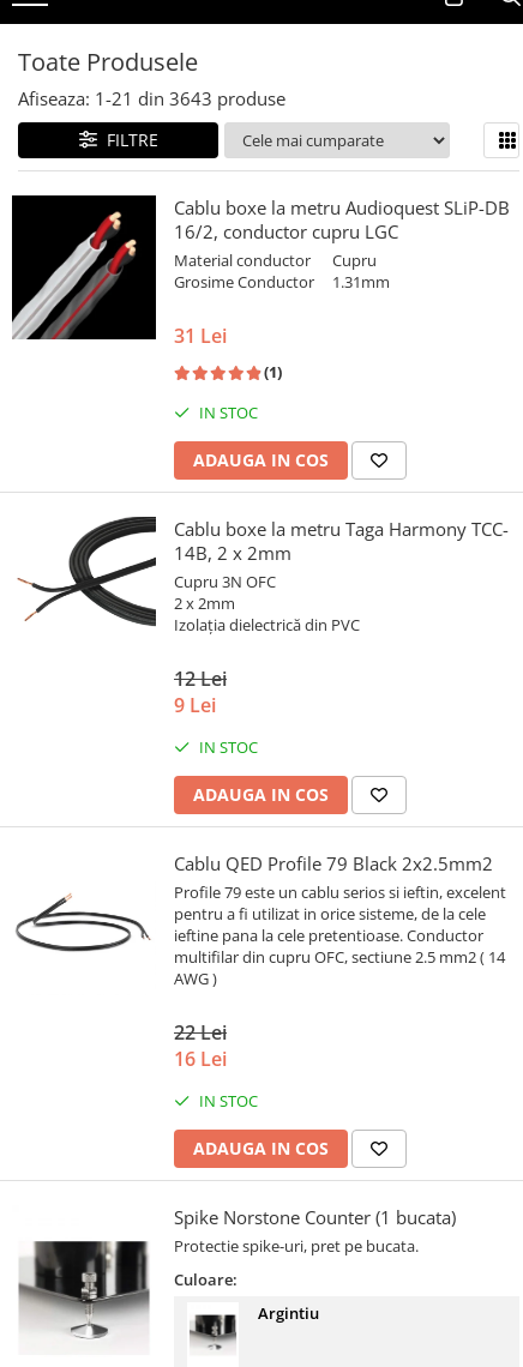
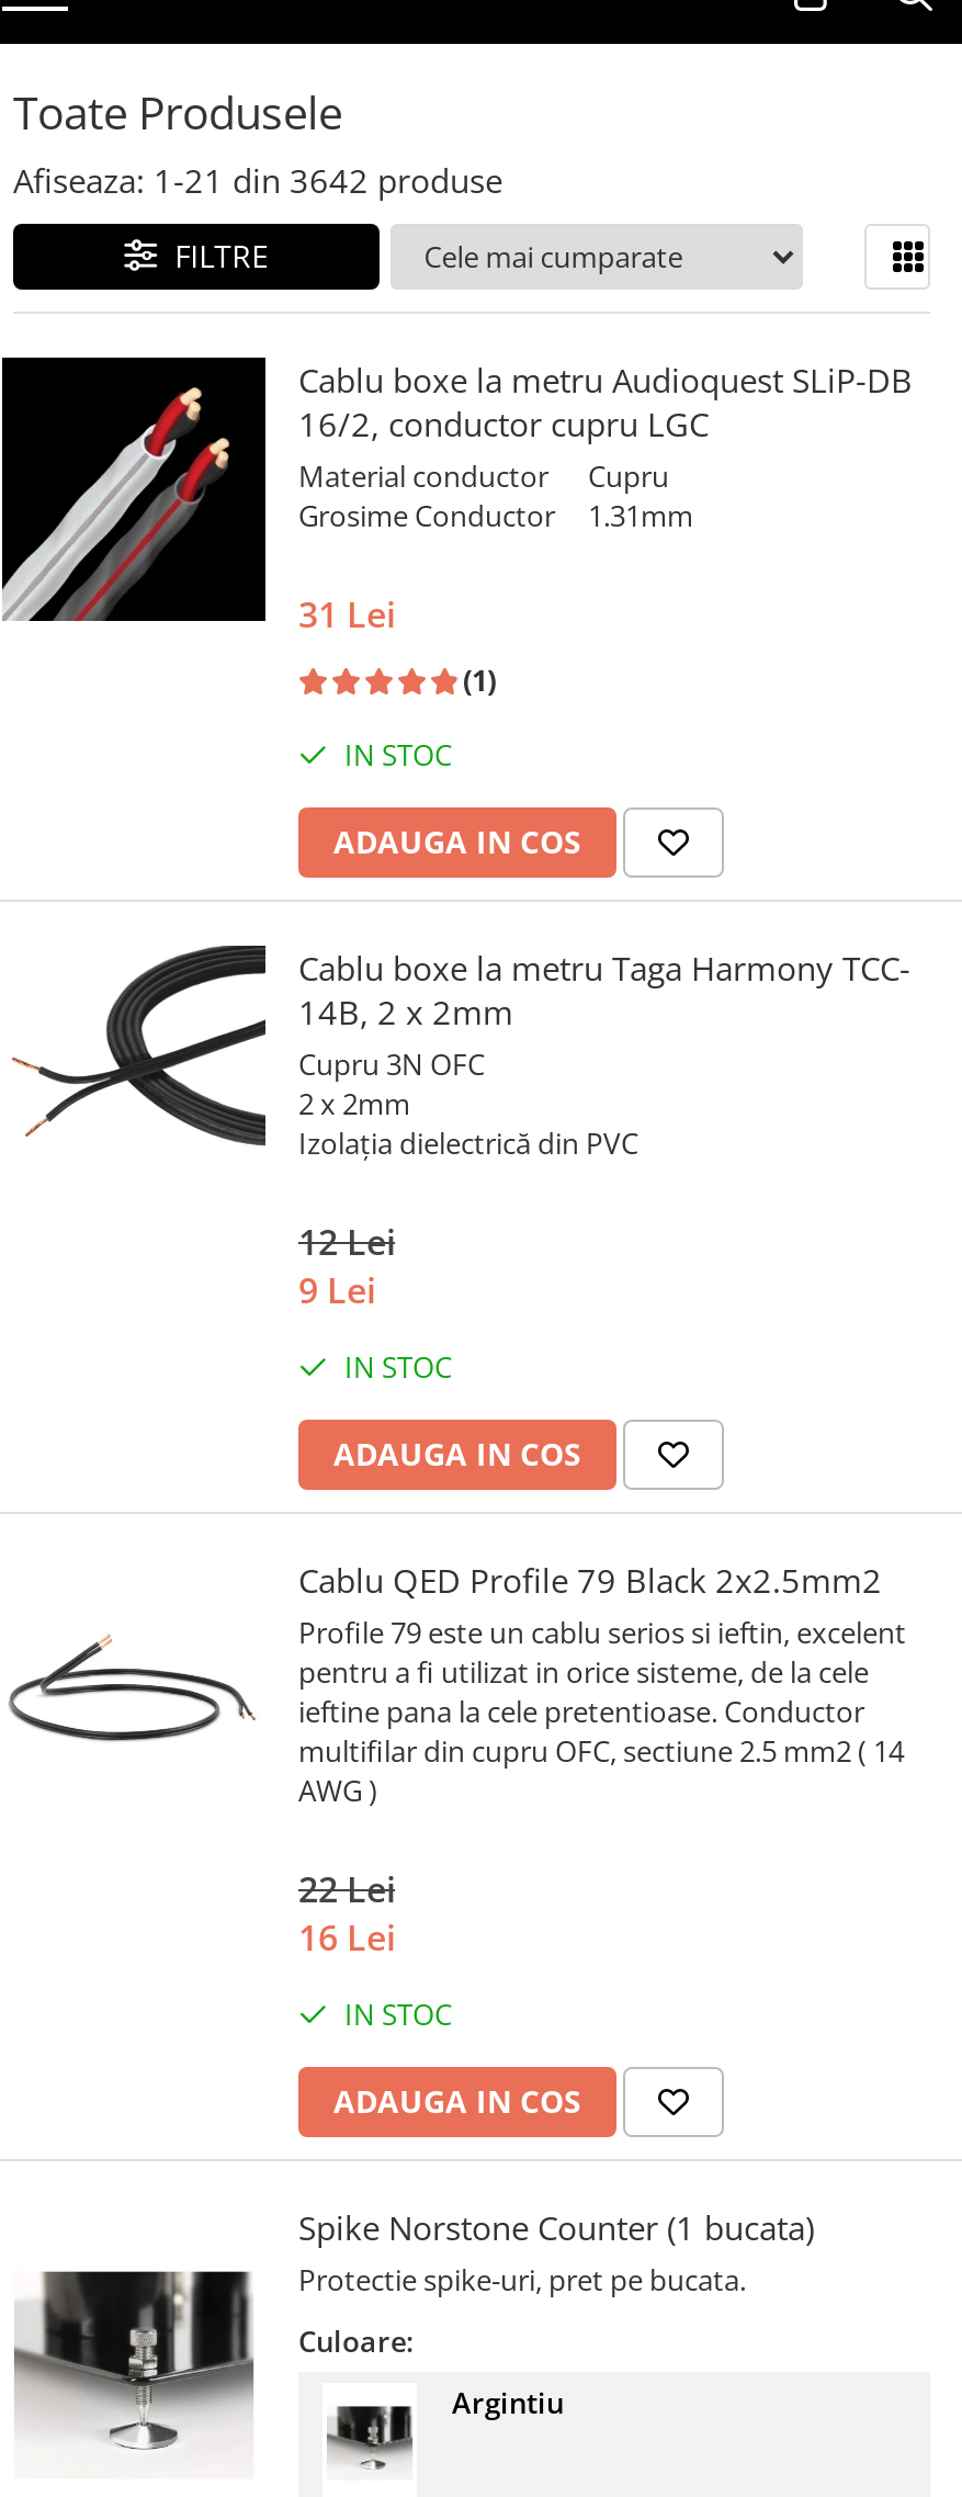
- Afiseaza: 1- 21 din 3643 produse
+ Afiseaza: 1- 21 din 3642 produse
